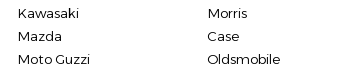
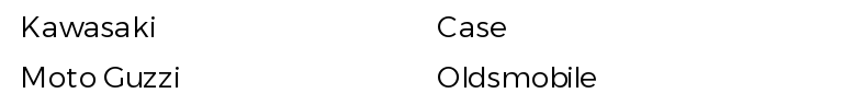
- Morris
- Mazda
